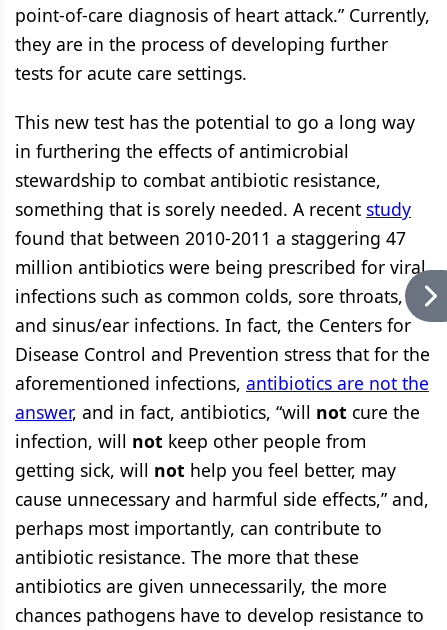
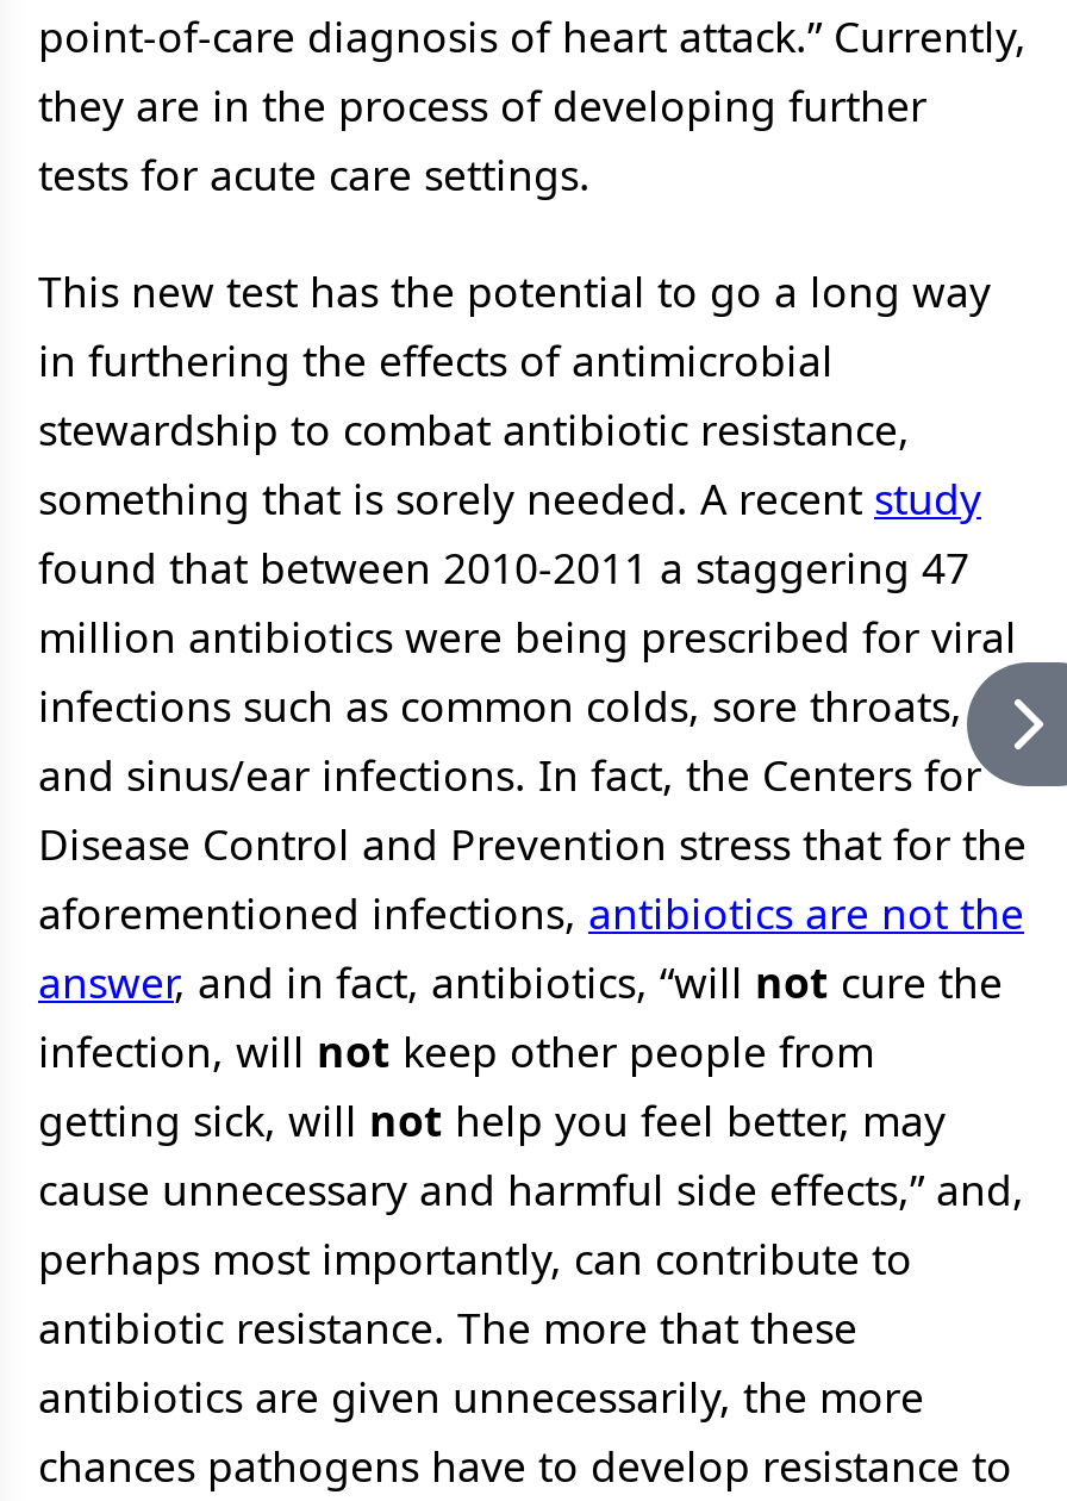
- [image]
+ [image]
